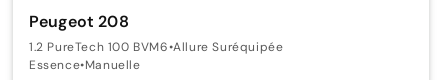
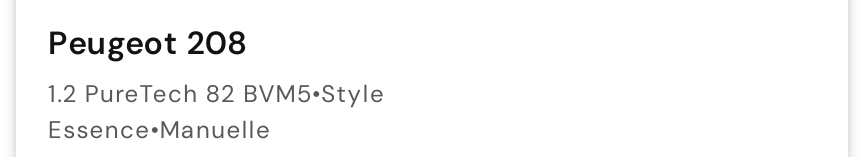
- 1.2 PureTech 100 BVM6•Allure Suréquipée
+ 1.2 PureTech 82 BVM5•Style
